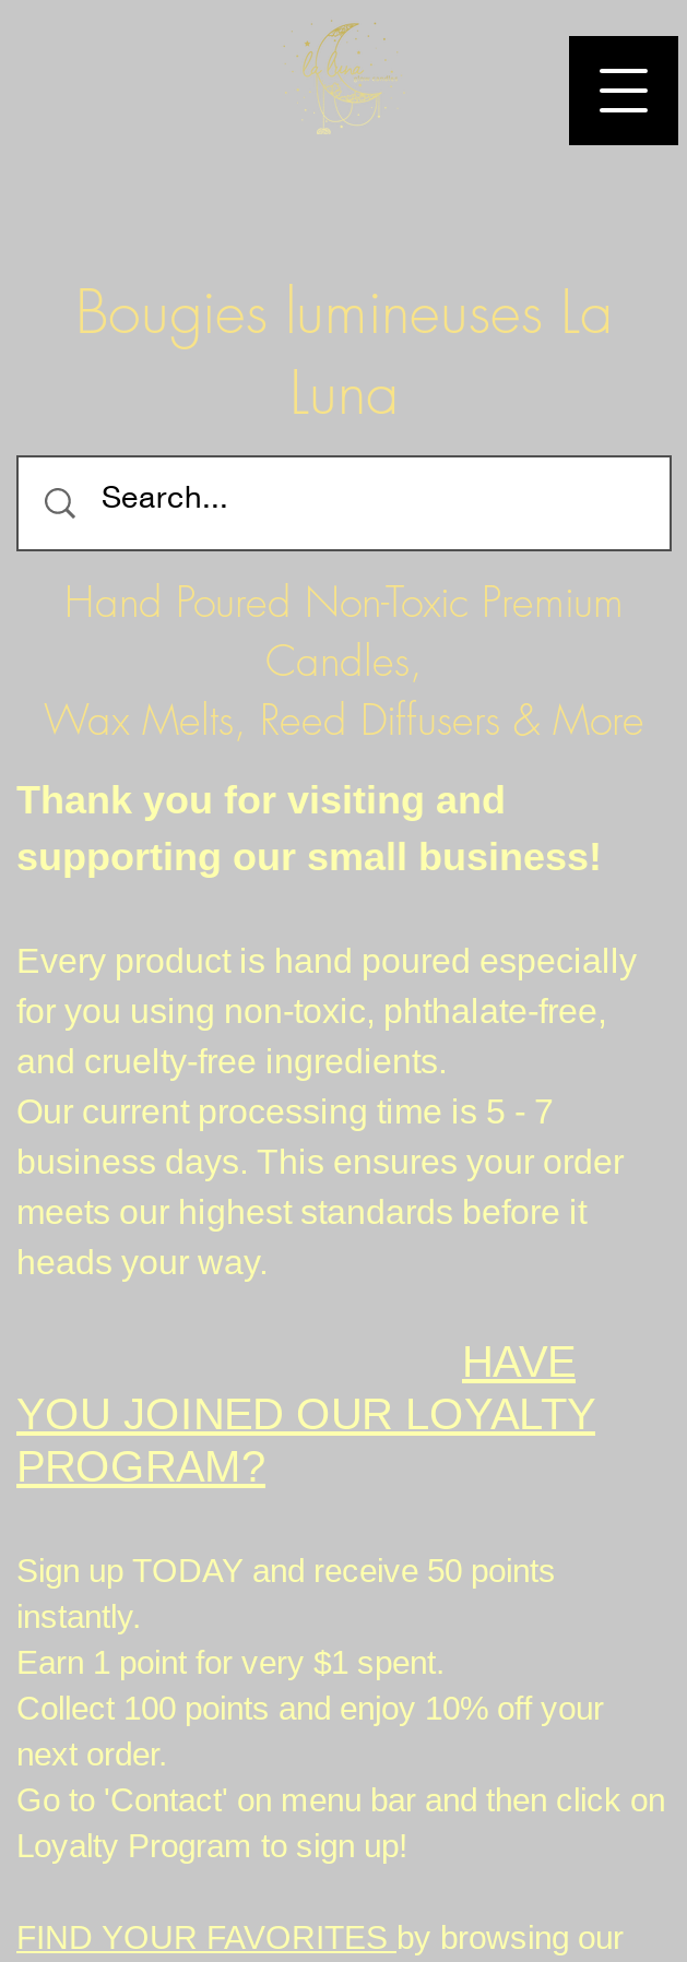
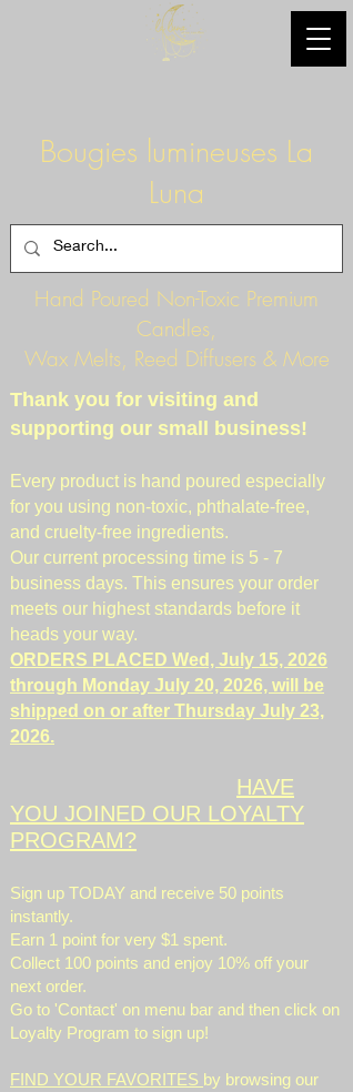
+ ORDERS PLACED Wed, July 15, 2026
+ through Monday July 20, 2026, will be
+ shipped on or after Thursday July 23,
+ 2026.
